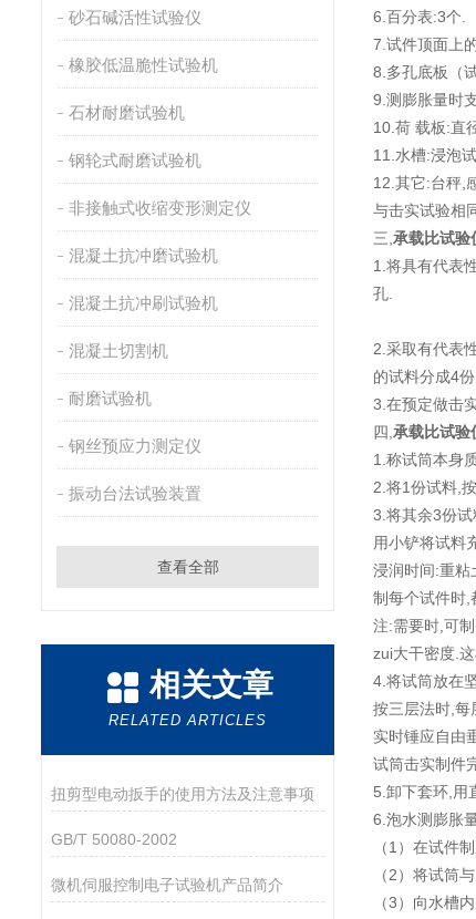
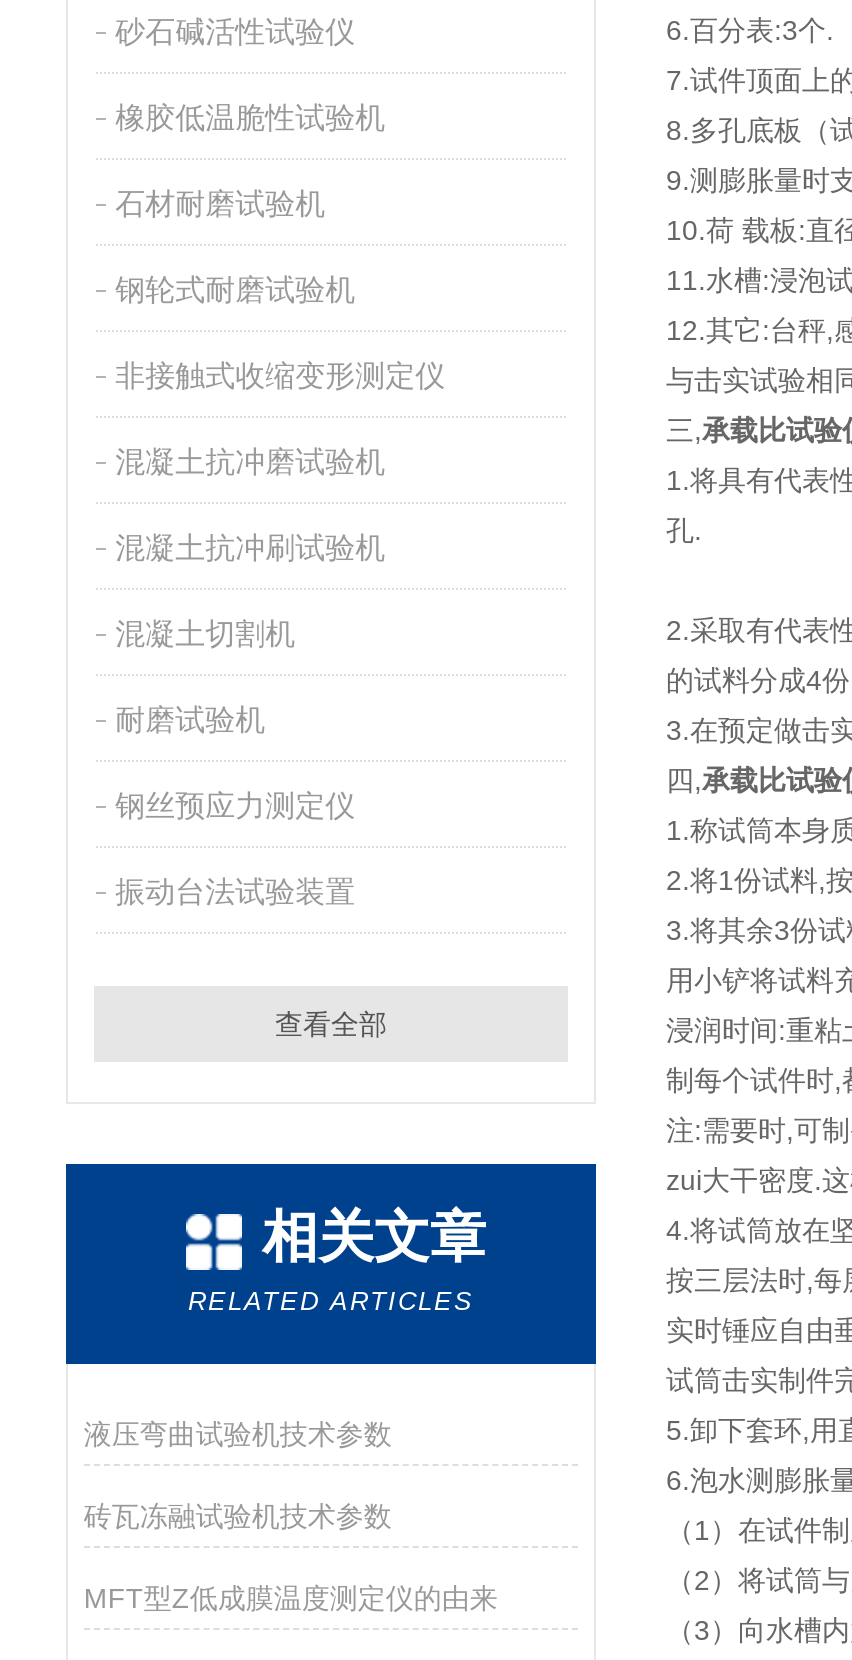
- 扭剪型电动扳手的使用方法及注意事项
+ 液压弯曲试验机技术参数

- GB/T 50080-2002
+ 砖瓦冻融试验机技术参数

- 微机伺服控制电子试验机产品简介
+ MFT型Z低成膜温度测定仪的由来
